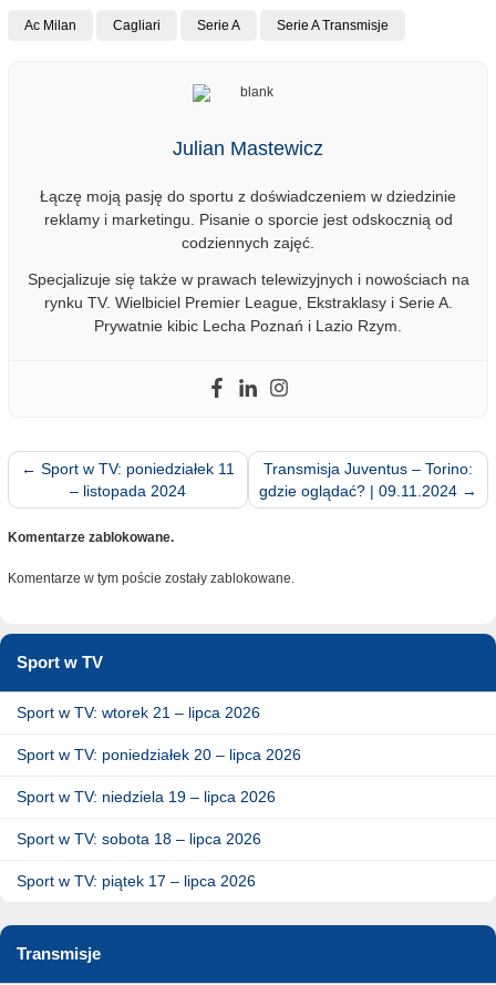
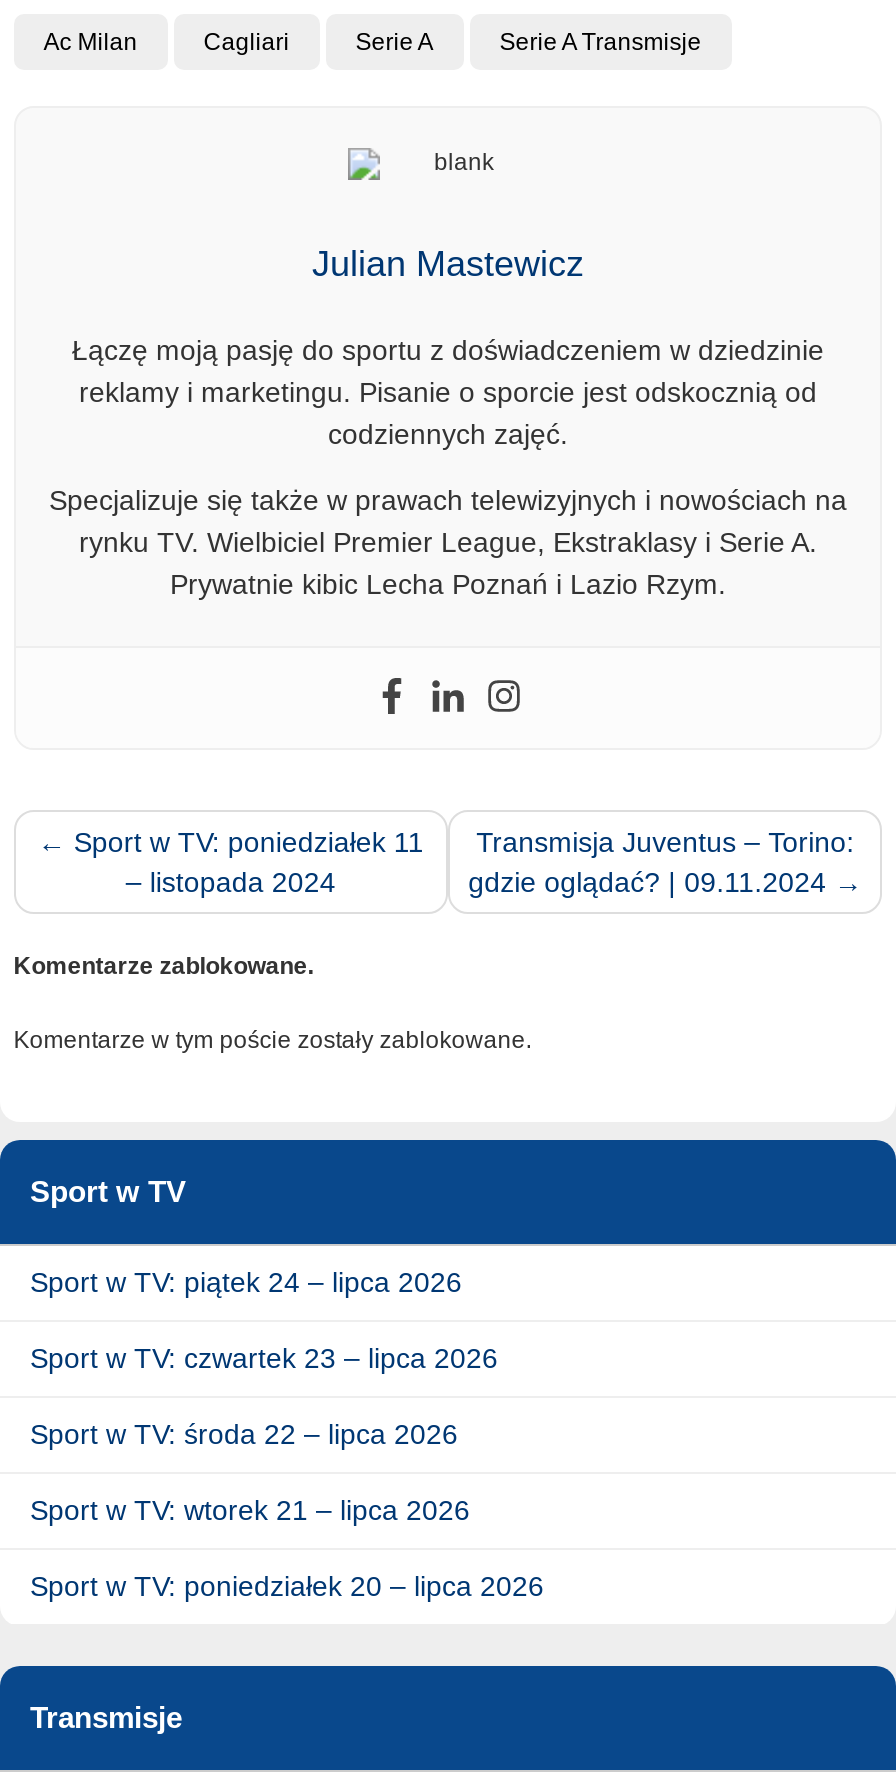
+ Sport w TV: piątek 24 – lipca 2026
+ Sport w TV: czwartek 23 – lipca 2026
+ Sport w TV: środa 22 – lipca 2026

moved down: Sport w TV: wtorek 21 – lipca 2026 | Sport w TV: poniedziałek 20 – lipca 2026

- Sport w TV: niedziela 19 – lipca 2026
- Sport w TV: sobota 18 – lipca 2026
- Sport w TV: piątek 17 – lipca 2026
